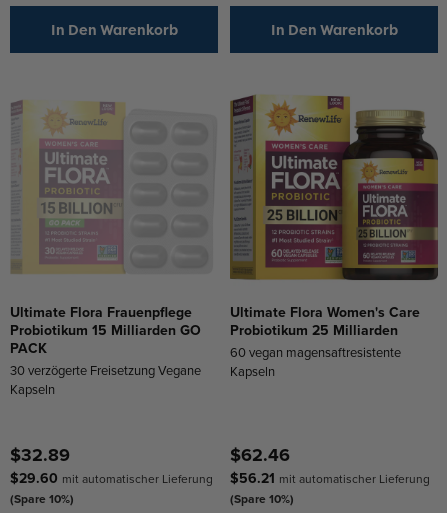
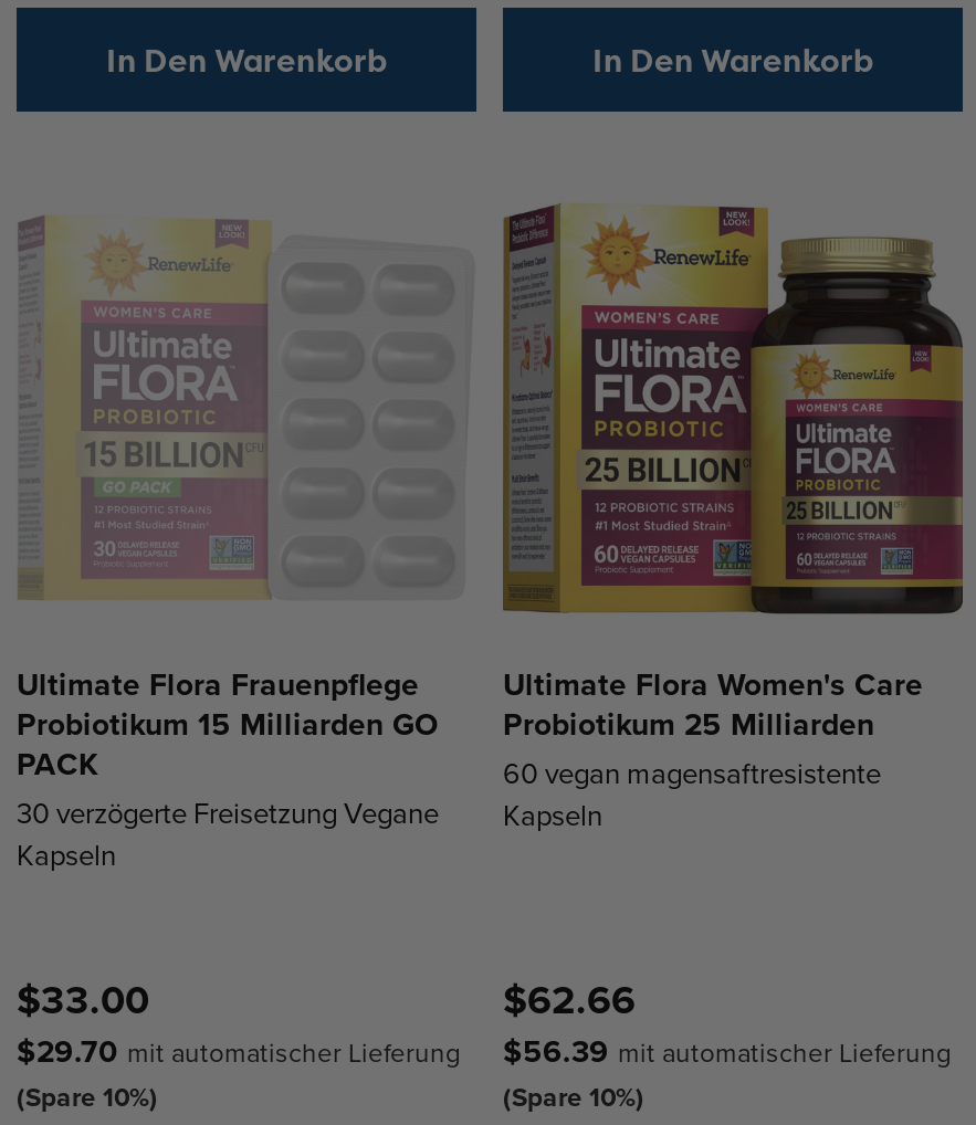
- $32.89
+ $33.00

- $62.46
+ $62.66

- $29.60 mit automatischer Lieferung
+ $29.70 mit automatischer Lieferung

- $56.21 mit automatischer Lieferung
+ $56.39 mit automatischer Lieferung
